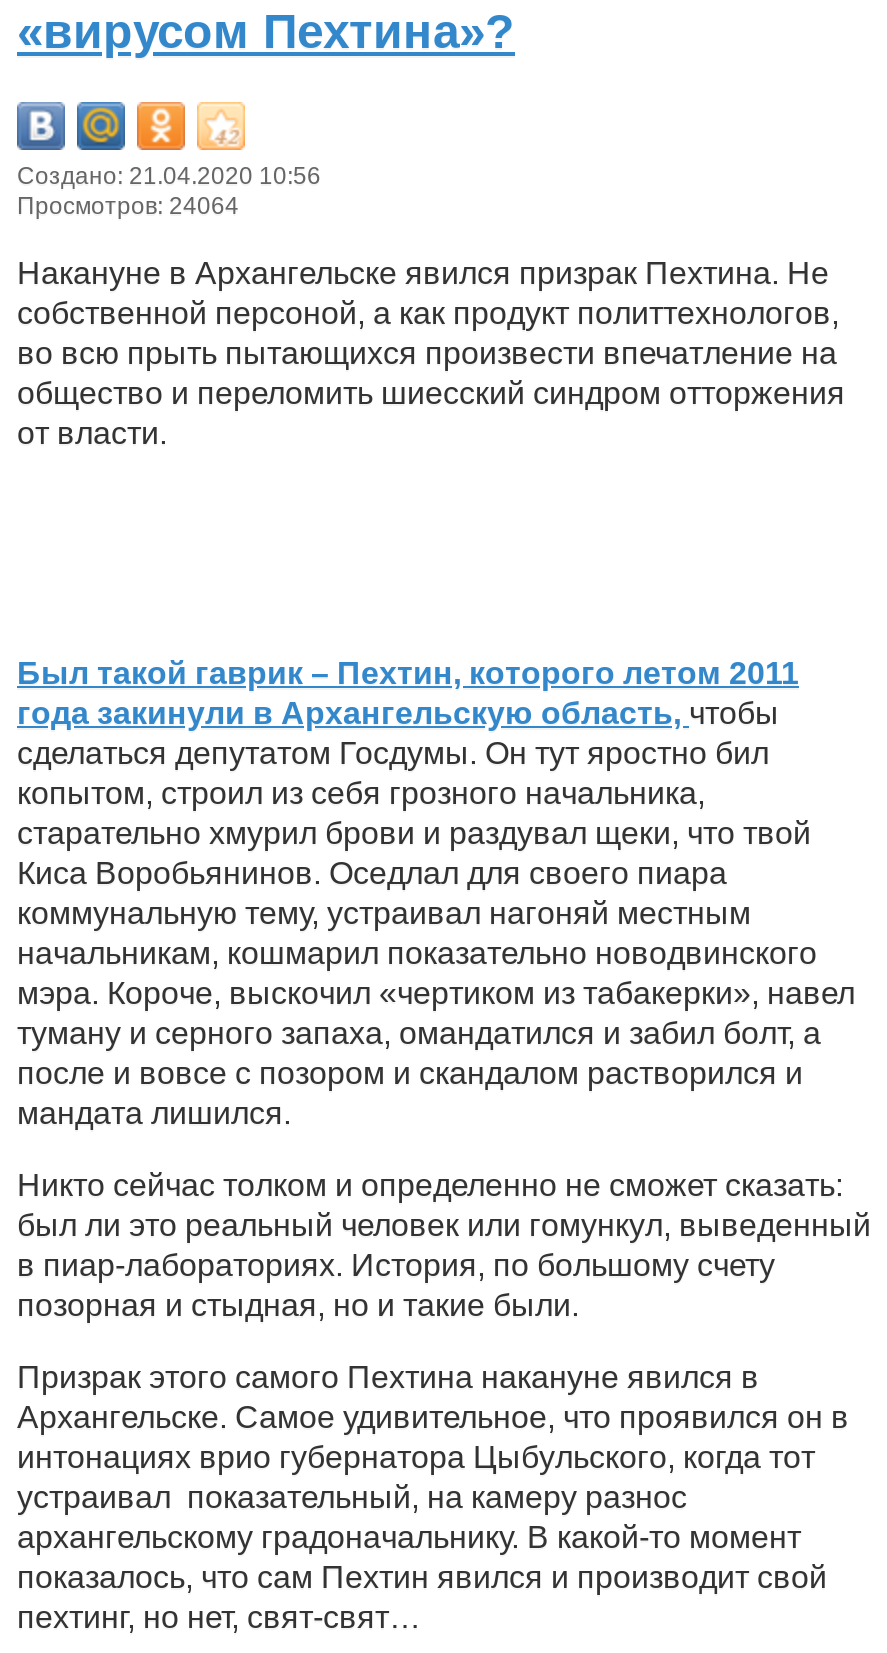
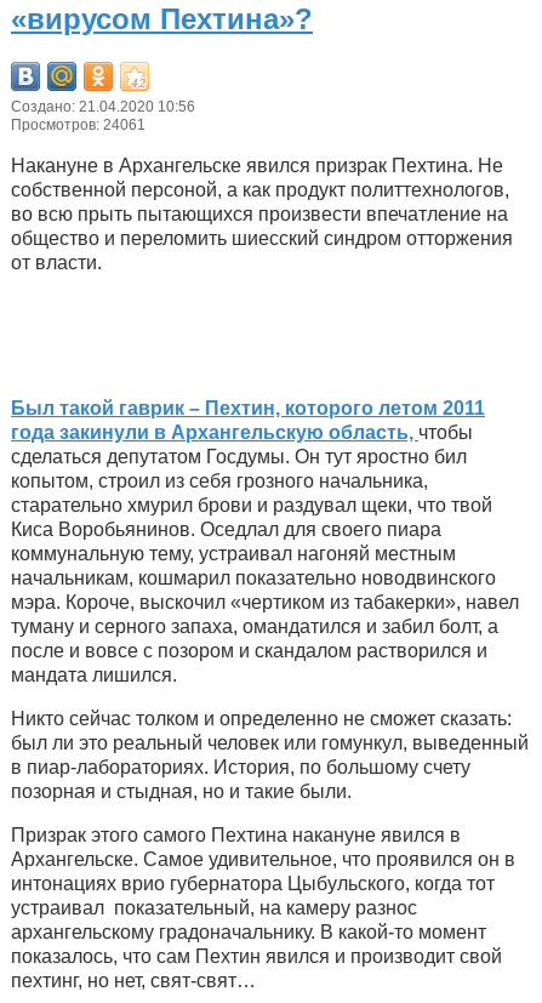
- Просмотров: 24064
+ Просмотров: 24061
